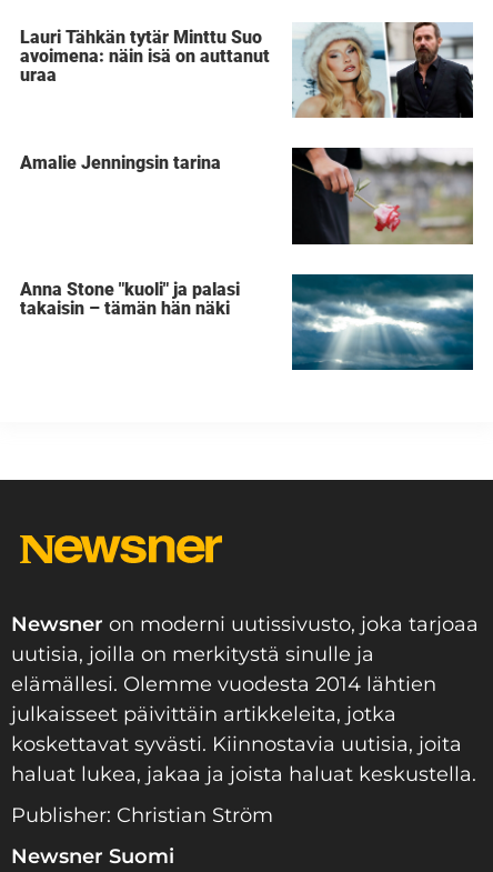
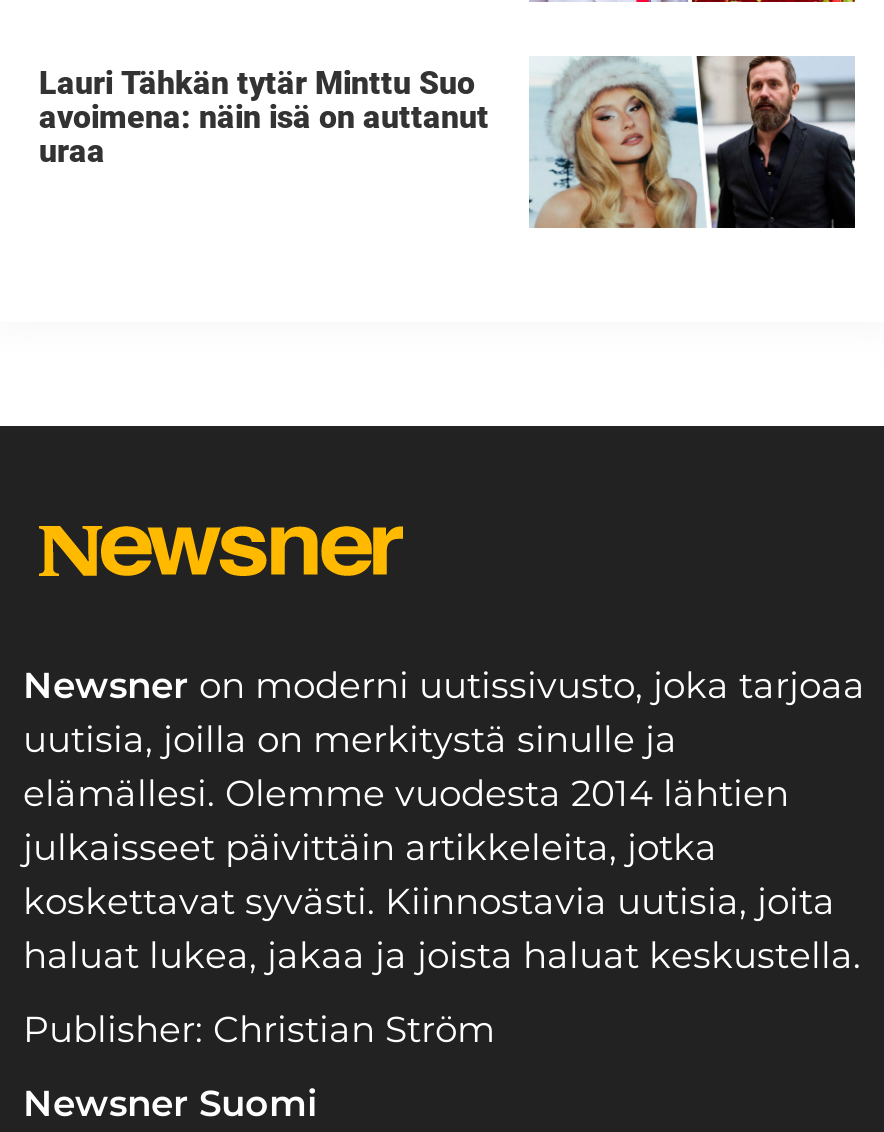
- Amalie Jenningsin tarina

- [image]

- Anna Stone "kuoli" ja palasi
- takaisin – tämän hän näki

- [image]
